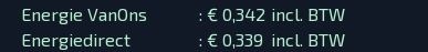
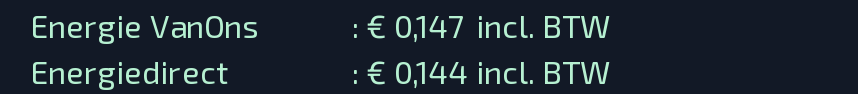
- : € 0,342 incl. BTW
+ : € 0,147 incl. BTW

- : € 0,339 incl. BTW
+ : € 0,144 incl. BTW
